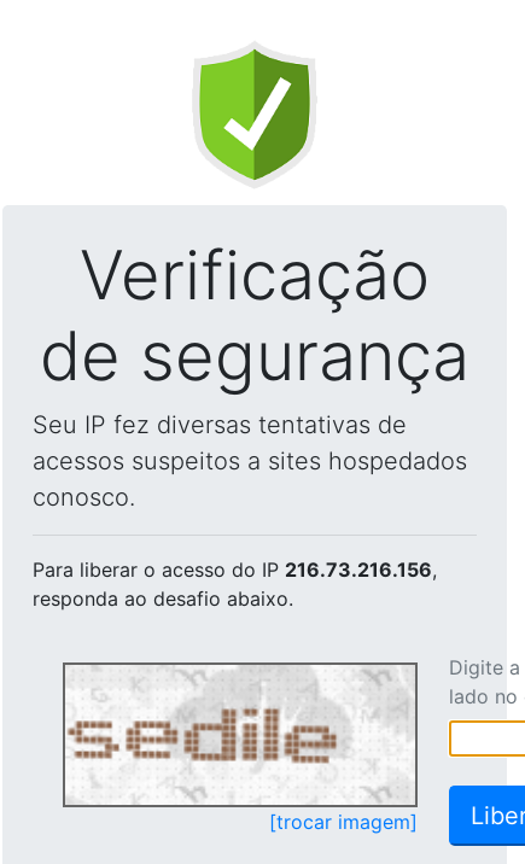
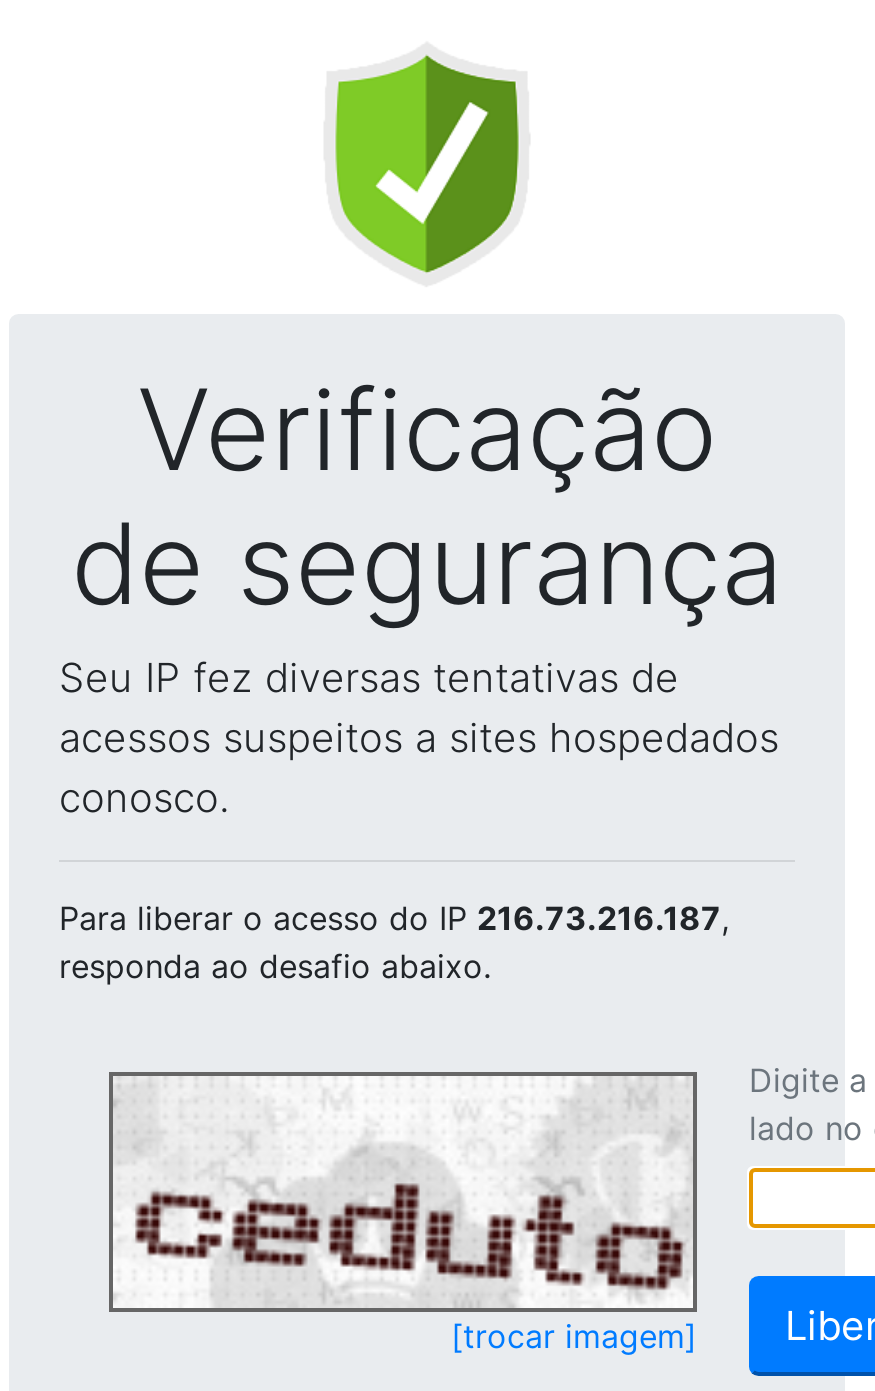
- Para liberar o acesso do IP 216.73.216.156,
+ Para liberar o acesso do IP 216.73.216.187,

- [image]
+ [image]
